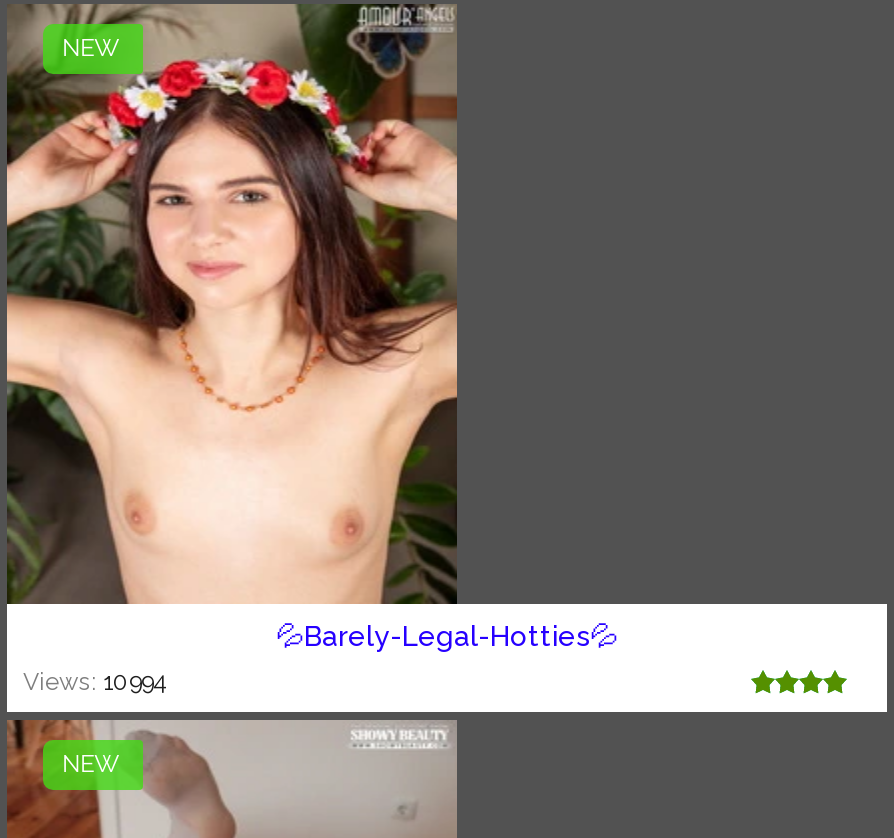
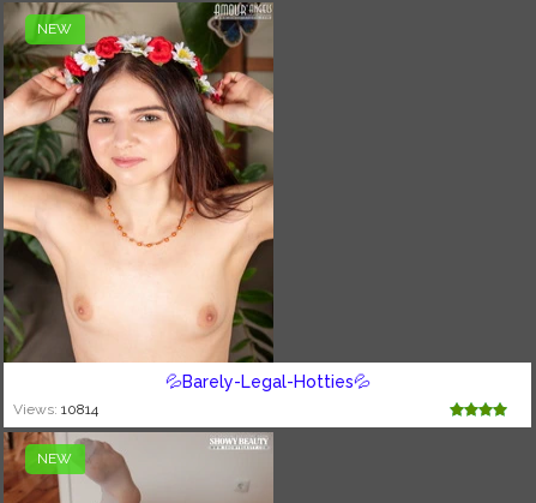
- Views: 10994
+ Views: 10814
